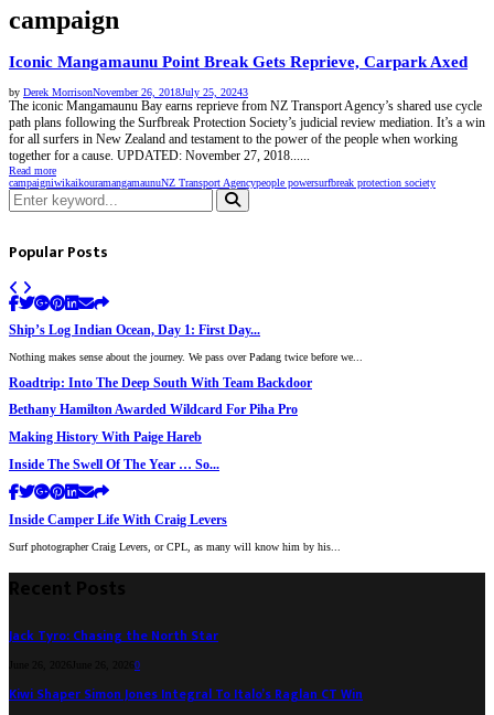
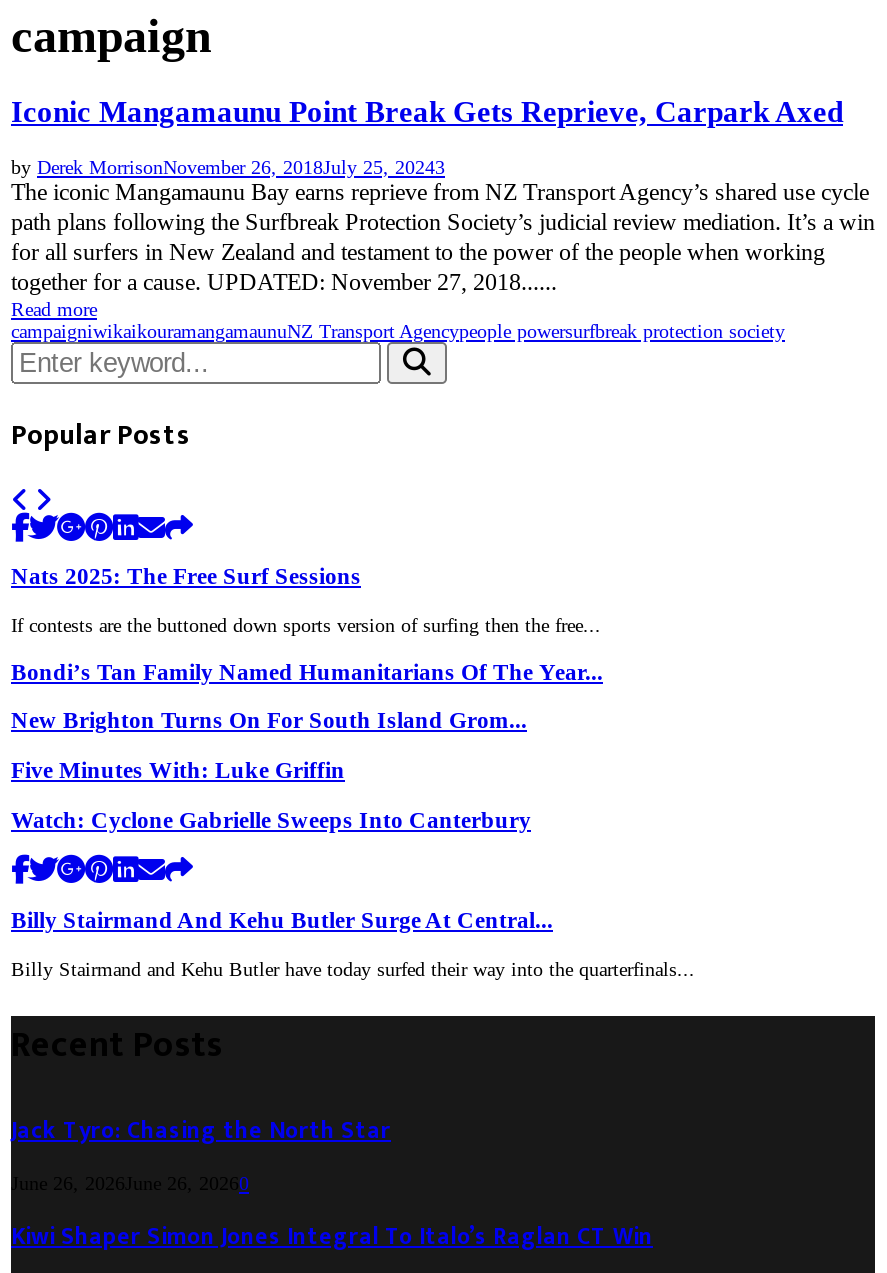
- Ship’s Log Indian Ocean, Day 1: First Day...
+ Nats 2025: The Free Surf Sessions

- Nothing makes sense about the journey. We pass over Padang twice before we...
+ If contests are the buttoned down sports version of surfing then the free...

- Roadtrip: Into The Deep South With Team Backdoor
+ Bondi’s Tan Family Named Humanitarians Of The Year...

- Bethany Hamilton Awarded Wildcard For Piha Pro
+ New Brighton Turns On For South Island Grom...

- Making History With Paige Hareb
+ Five Minutes With: Luke Griffin

- Inside The Swell Of The Year … So...
+ Watch: Cyclone Gabrielle Sweeps Into Canterbury

- Inside Camper Life With Craig Levers
+ Billy Stairmand And Kehu Butler Surge At Central...

- Surf photographer Craig Levers, or CPL, as many will know him by his...
+ Billy Stairmand and Kehu Butler have today surfed their way into the quarterfinals...
